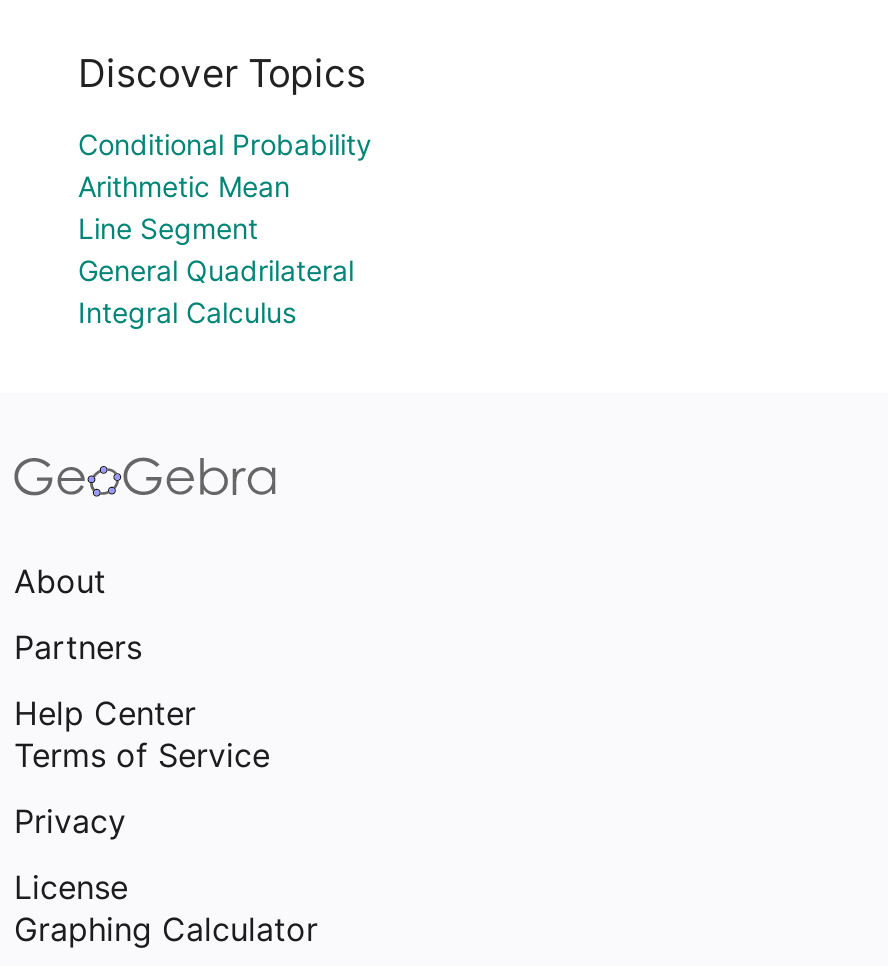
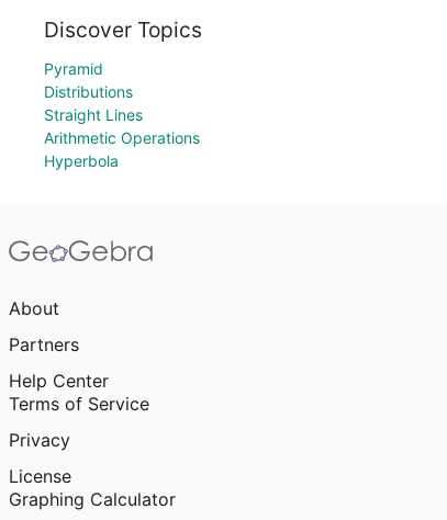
- Conditional Probability
- Arithmetic Mean
- Line Segment
- General Quadrilateral
- Integral Calculus
+ Pyramid
+ Distributions
+ Straight Lines
+ Arithmetic Operations
+ Hyperbola
